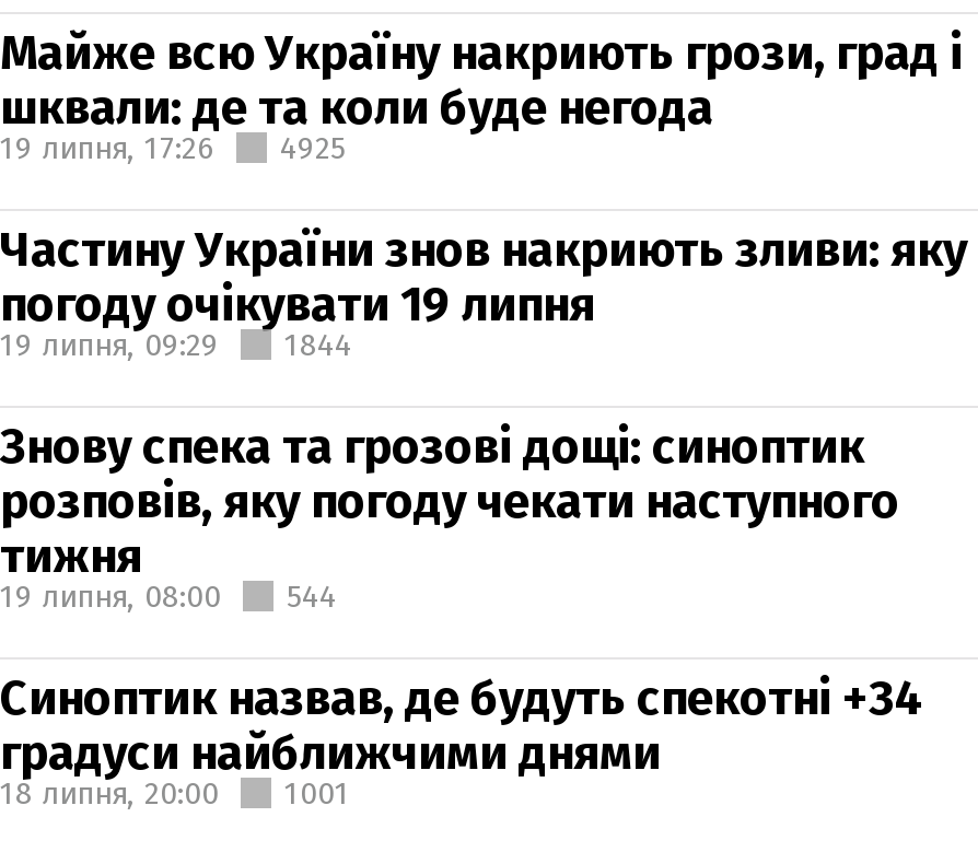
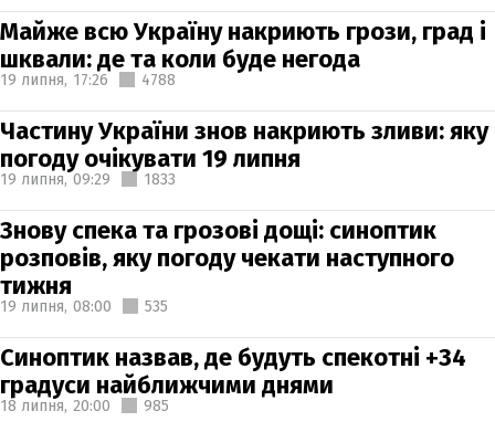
- 19 липня, 17:26 4925
+ 19 липня, 17:26 4788

- 19 липня, 09:29 1844
+ 19 липня, 09:29 1833

- 19 липня, 08:00 544
+ 19 липня, 08:00 535

- 18 липня, 20:00 1001
+ 18 липня, 20:00 985
